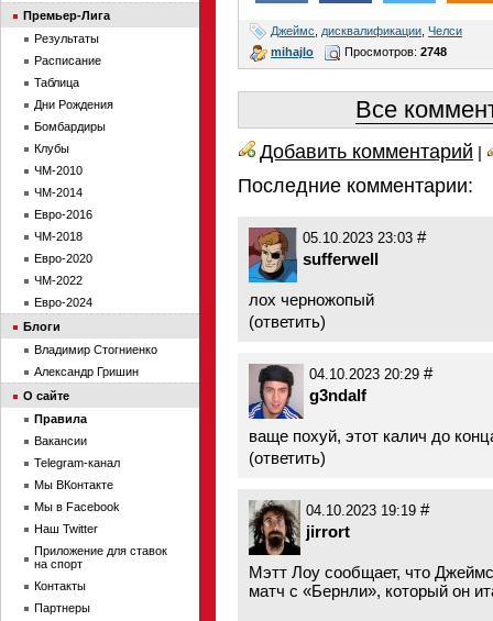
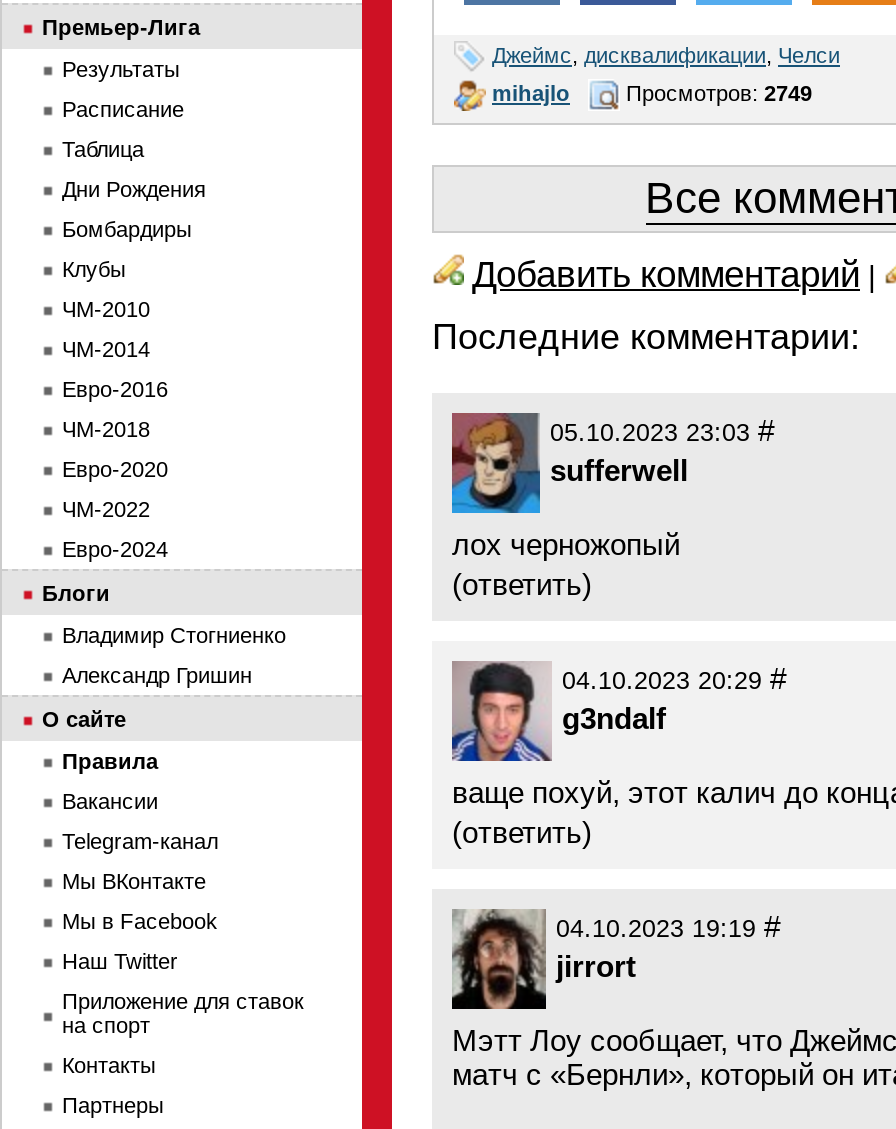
- Просмотров: 2748
+ Просмотров: 2749
